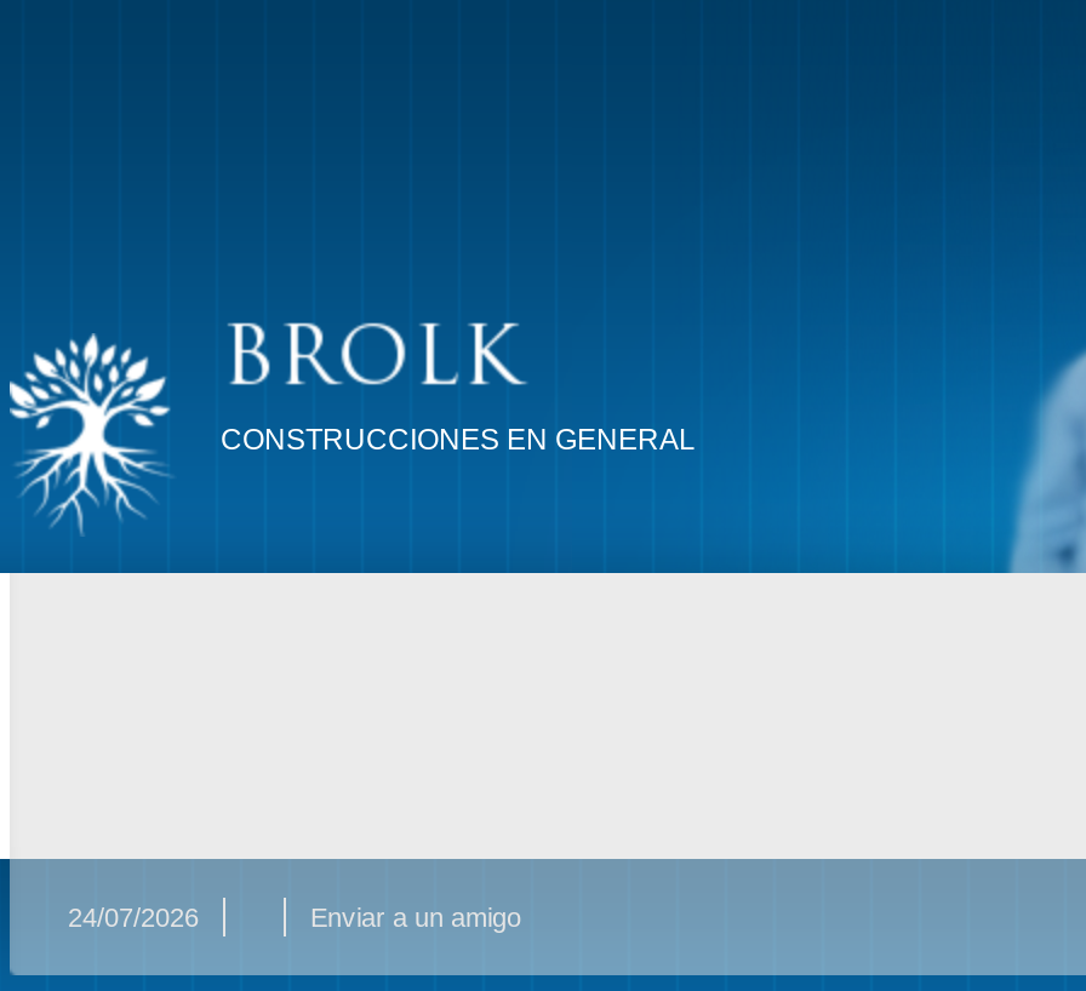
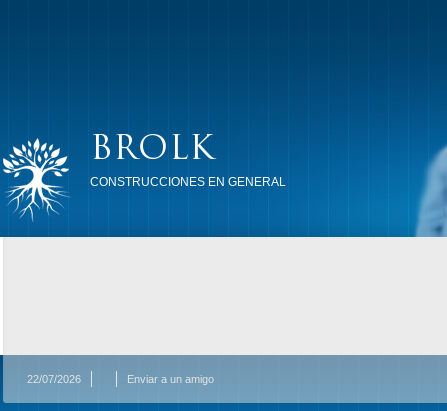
- 24/07/2026
+ 22/07/2026
